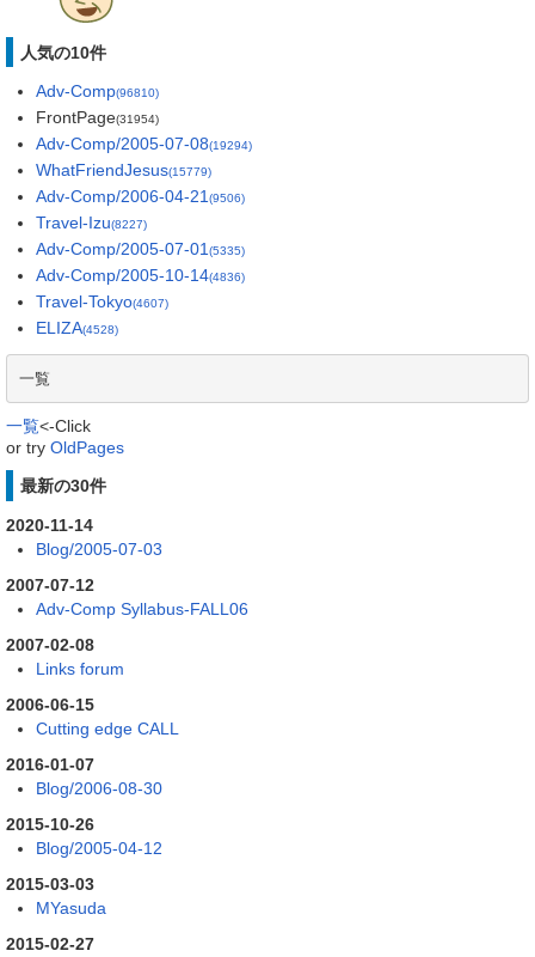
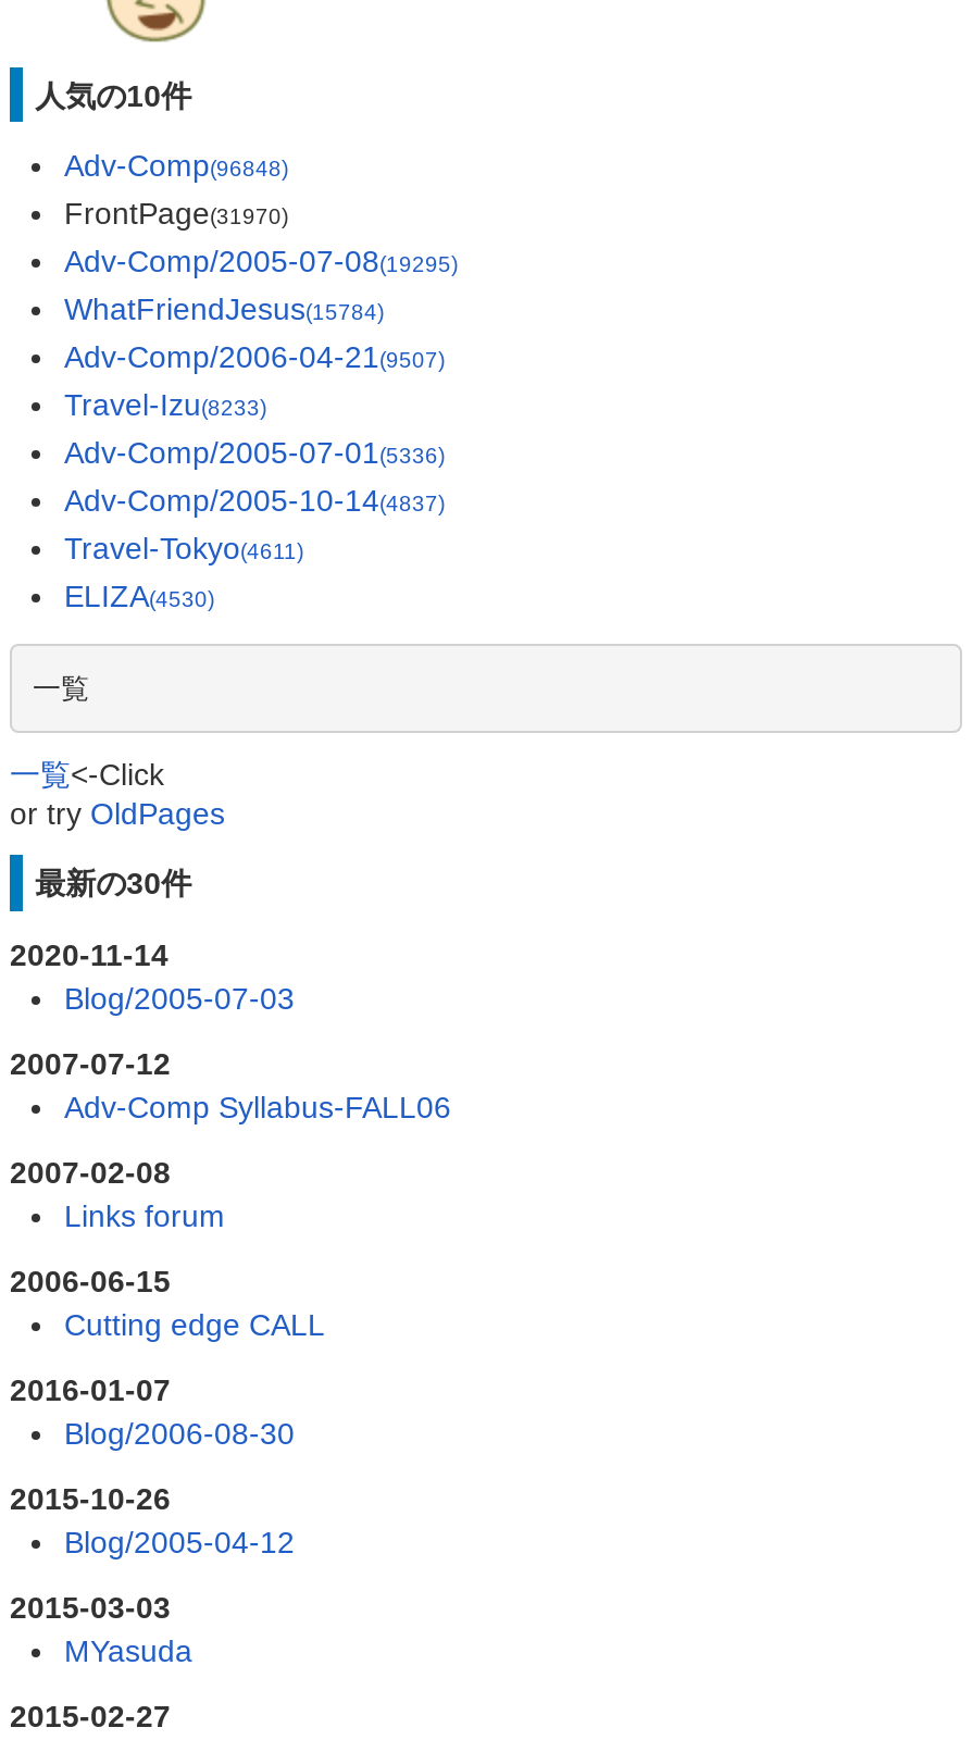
- Adv-Comp(96810)
+ Adv-Comp(96848)

- FrontPage(31954)
+ FrontPage(31970)

- Adv-Comp/2005-07-08(19294)
+ Adv-Comp/2005-07-08(19295)

- WhatFriendJesus(15779)
+ WhatFriendJesus(15784)

- Adv-Comp/2006-04-21(9506)
+ Adv-Comp/2006-04-21(9507)

- Travel-Izu(8227)
+ Travel-Izu(8233)

- Adv-Comp/2005-07-01(5335)
+ Adv-Comp/2005-07-01(5336)

- Adv-Comp/2005-10-14(4836)
+ Adv-Comp/2005-10-14(4837)

- Travel-Tokyo(4607)
+ Travel-Tokyo(4611)

- ELIZA(4528)
+ ELIZA(4530)
